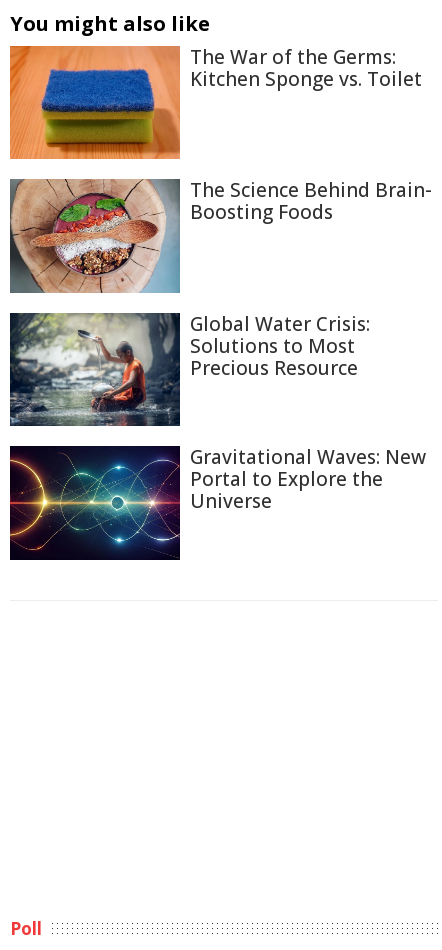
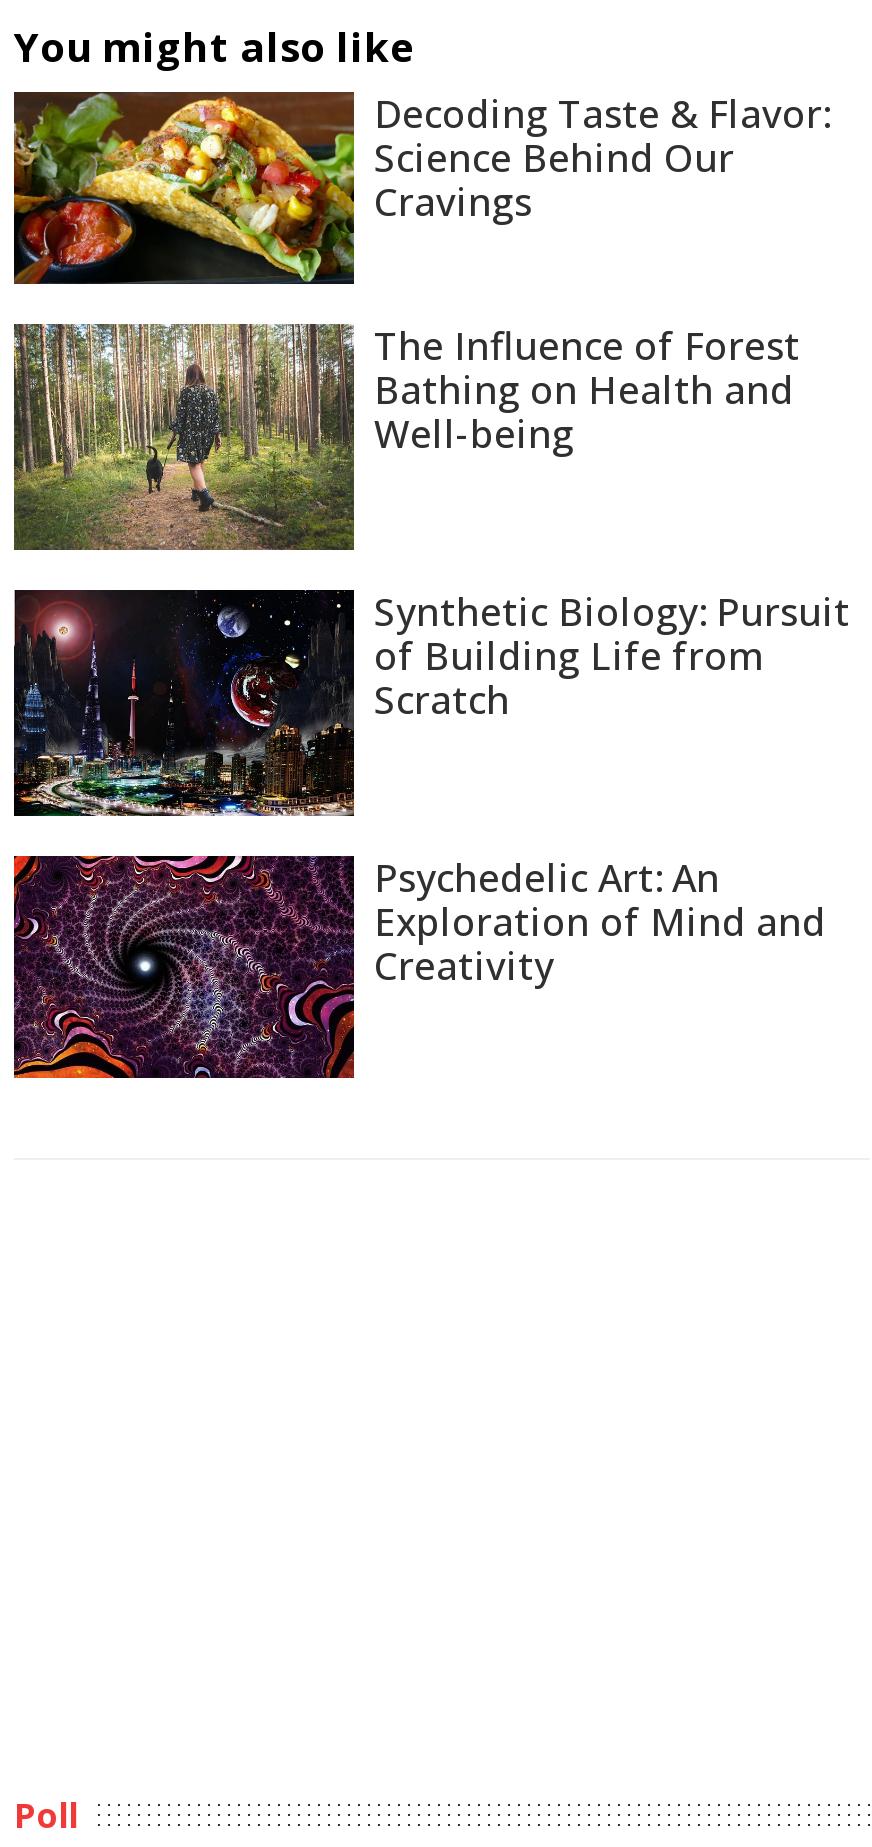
- [image]
- The War of the Germs:
- Kitchen Sponge vs. Toilet
+ [image]
+ Decoding Taste & Flavor:
+ Science Behind Our
+ Cravings

- [image]
- The Science Behind Brain-
- Boosting Foods
+ [image]
+ The Influence of Forest
+ Bathing on Health and
+ Well-being

- [image]
- Global Water Crisis:
- Solutions to Most
- Precious Resource
+ [image]
+ Synthetic Biology: Pursuit
+ of Building Life from
+ Scratch

- [image]
- Gravitational Waves: New
- Portal to Explore the
- Universe
+ [image]
+ Psychedelic Art: An
+ Exploration of Mind and
+ Creativity
